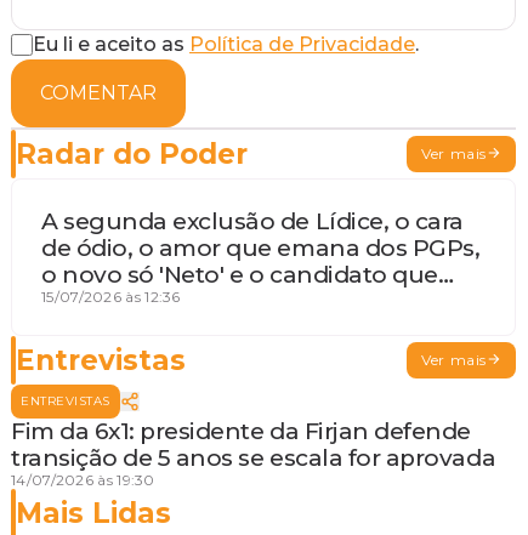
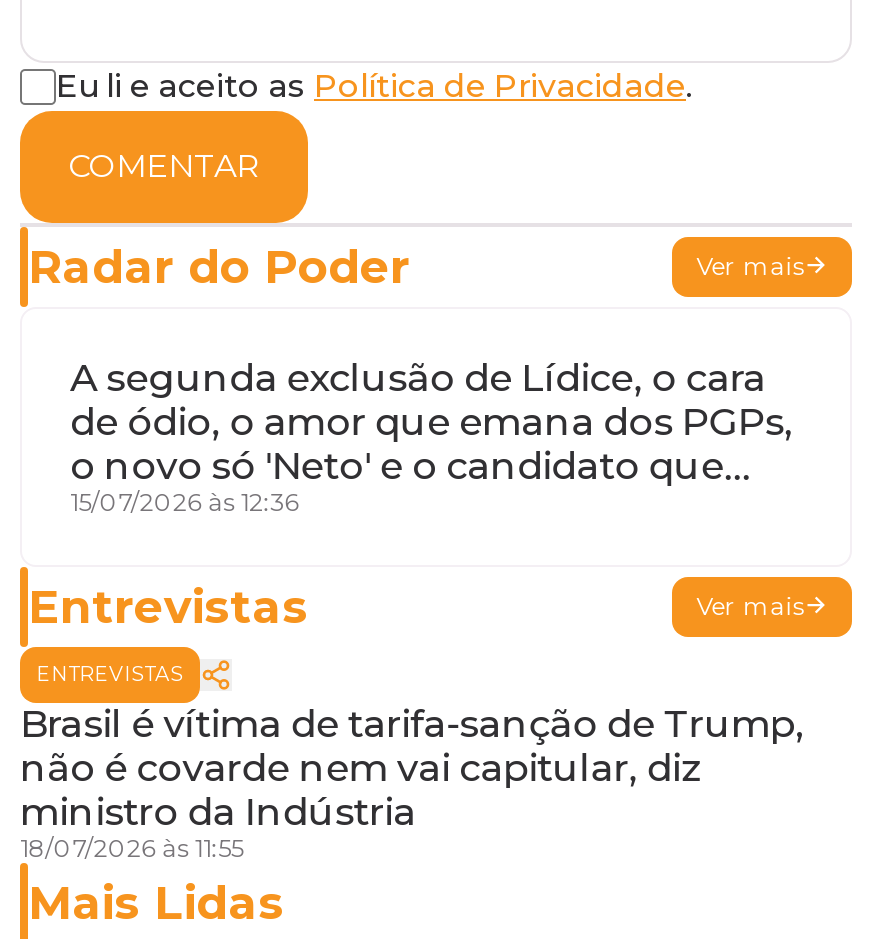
- Fim da 6x1: presidente da Firjan defende
- transição de 5 anos se escala for aprovada
- 14/07/2026 às 19:30
+ Brasil é vítima de tarifa-sanção de Trump,
+ não é covarde nem vai capitular, diz
+ ministro da Indústria
+ 18/07/2026 às 11:55
